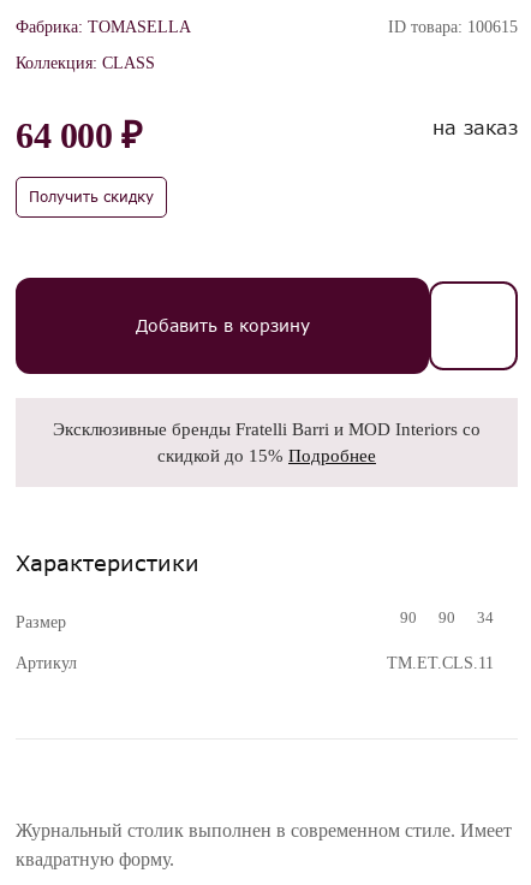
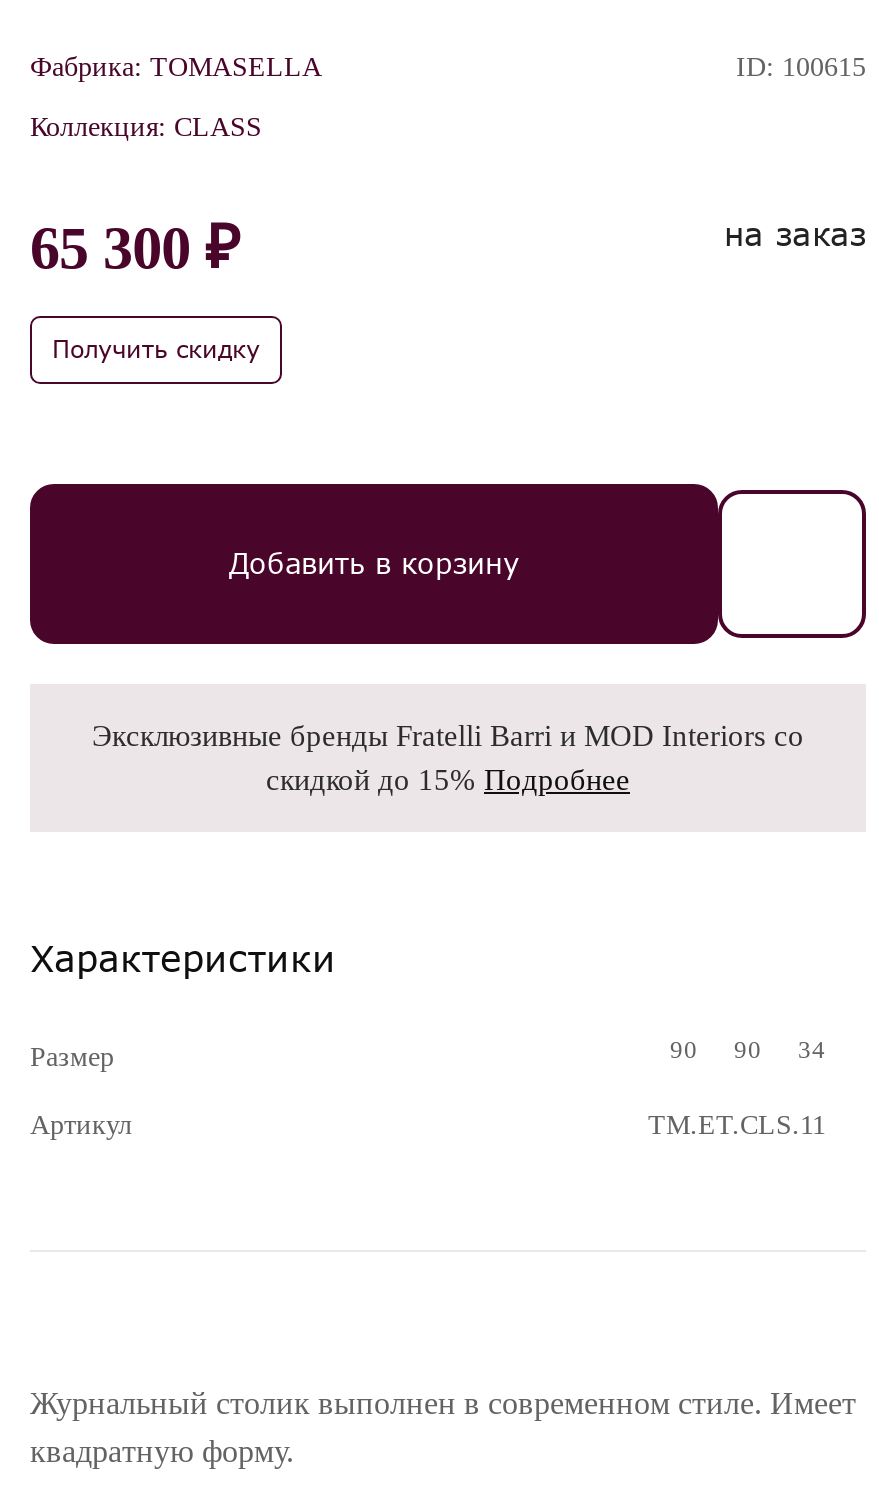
- ID товара: 100615
+ ID: 100615

- 64 000 ₽
+ 65 300 ₽
